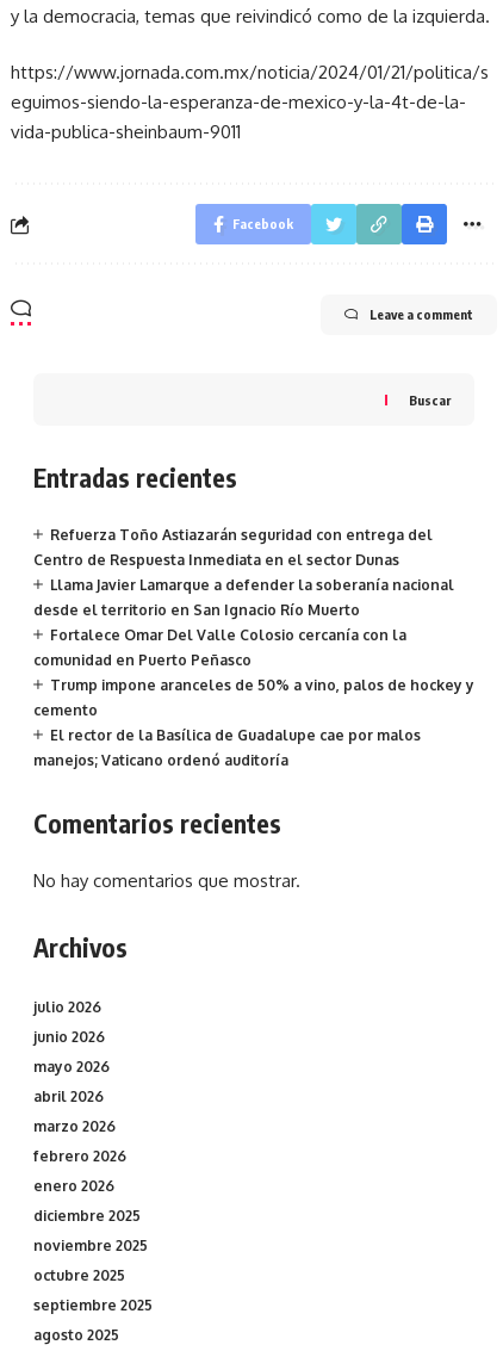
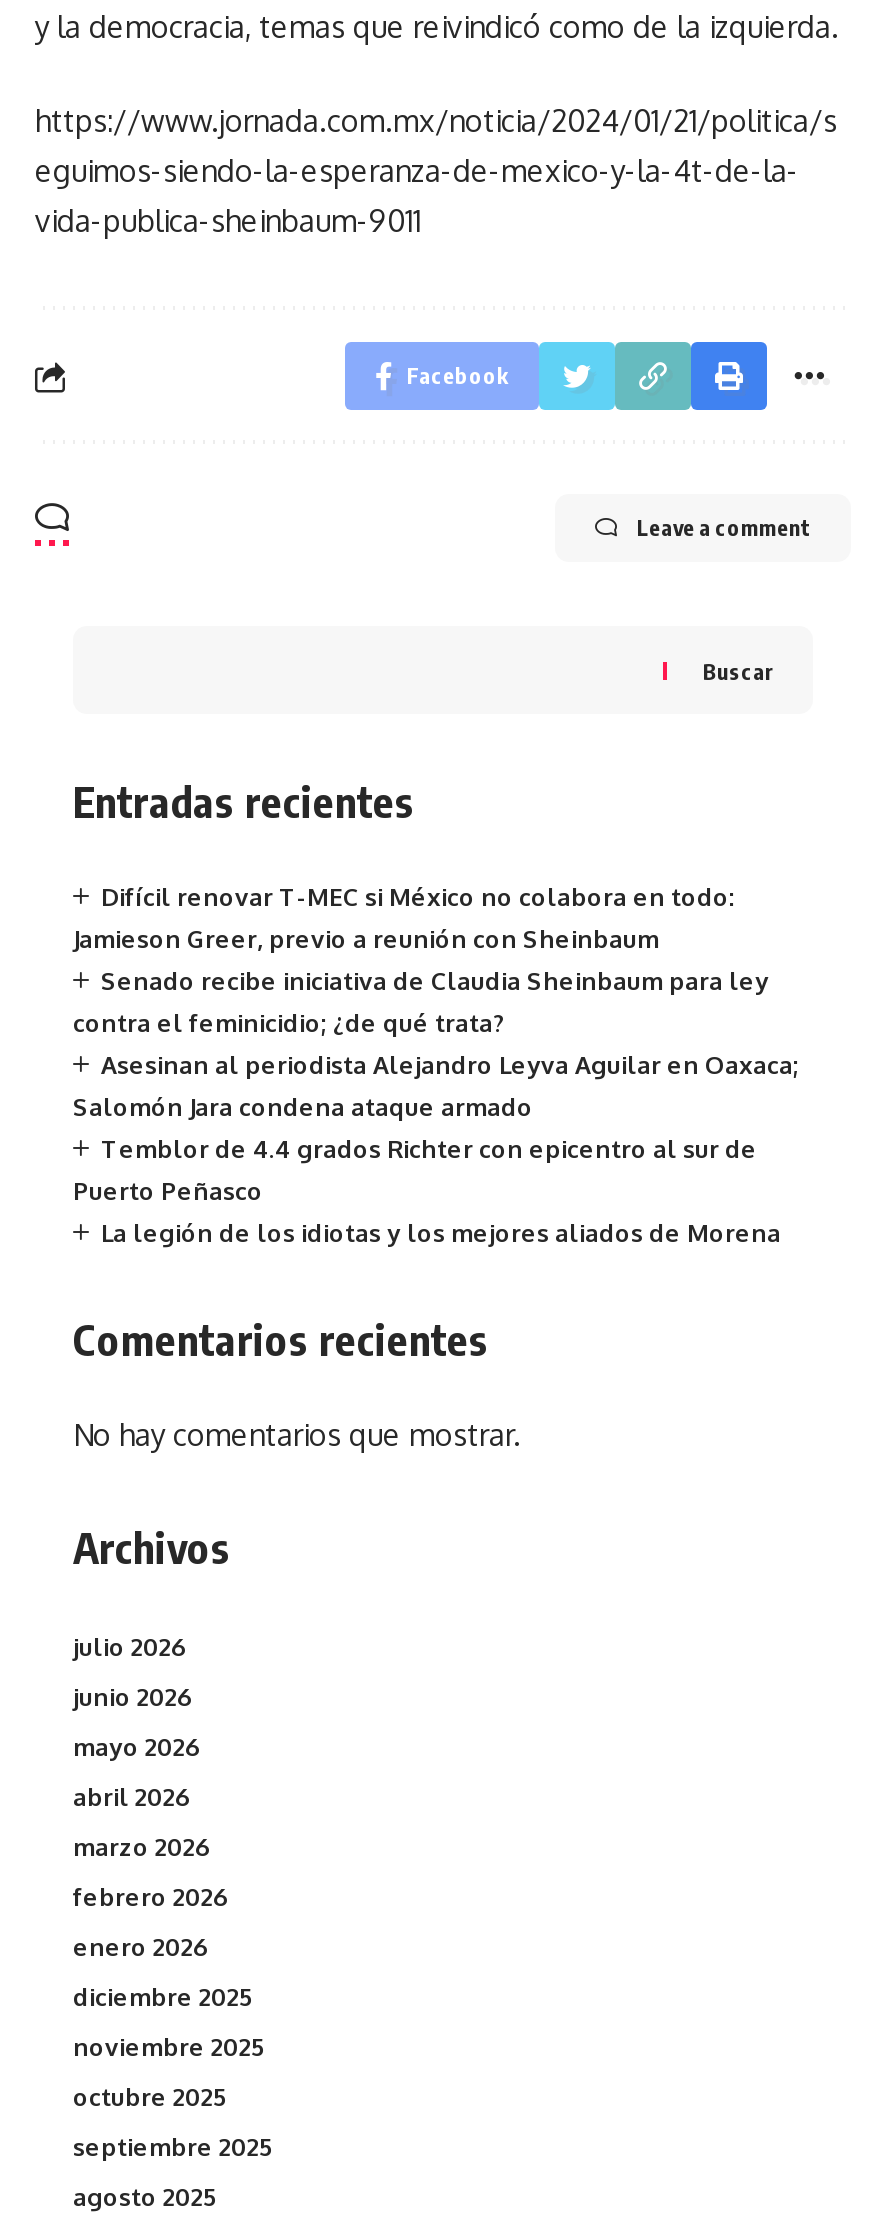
- Refuerza Toño Astiazarán seguridad con entrega del
- Centro de Respuesta Inmediata en el sector Dunas
- Llama Javier Lamarque a defender la soberanía nacional
- desde el territorio en San Ignacio Río Muerto
- Fortalece Omar Del Valle Colosio cercanía con la
- comunidad en Puerto Peñasco
- Trump impone aranceles de 50% a vino, palos de hockey y
- cemento
- El rector de la Basílica de Guadalupe cae por malos
- manejos; Vaticano ordenó auditoría
+ Difícil renovar T-MEC si México no colabora en todo:
+ Jamieson Greer, previo a reunión con Sheinbaum
+ Senado recibe iniciativa de Claudia Sheinbaum para ley
+ contra el feminicidio; ¿de qué trata?
+ Asesinan al periodista Alejandro Leyva Aguilar en Oaxaca;
+ Salomón Jara condena ataque armado
+ Temblor de 4.4 grados Richter con epicentro al sur de
+ Puerto Peñasco
+ La legión de los idiotas y los mejores aliados de Morena
